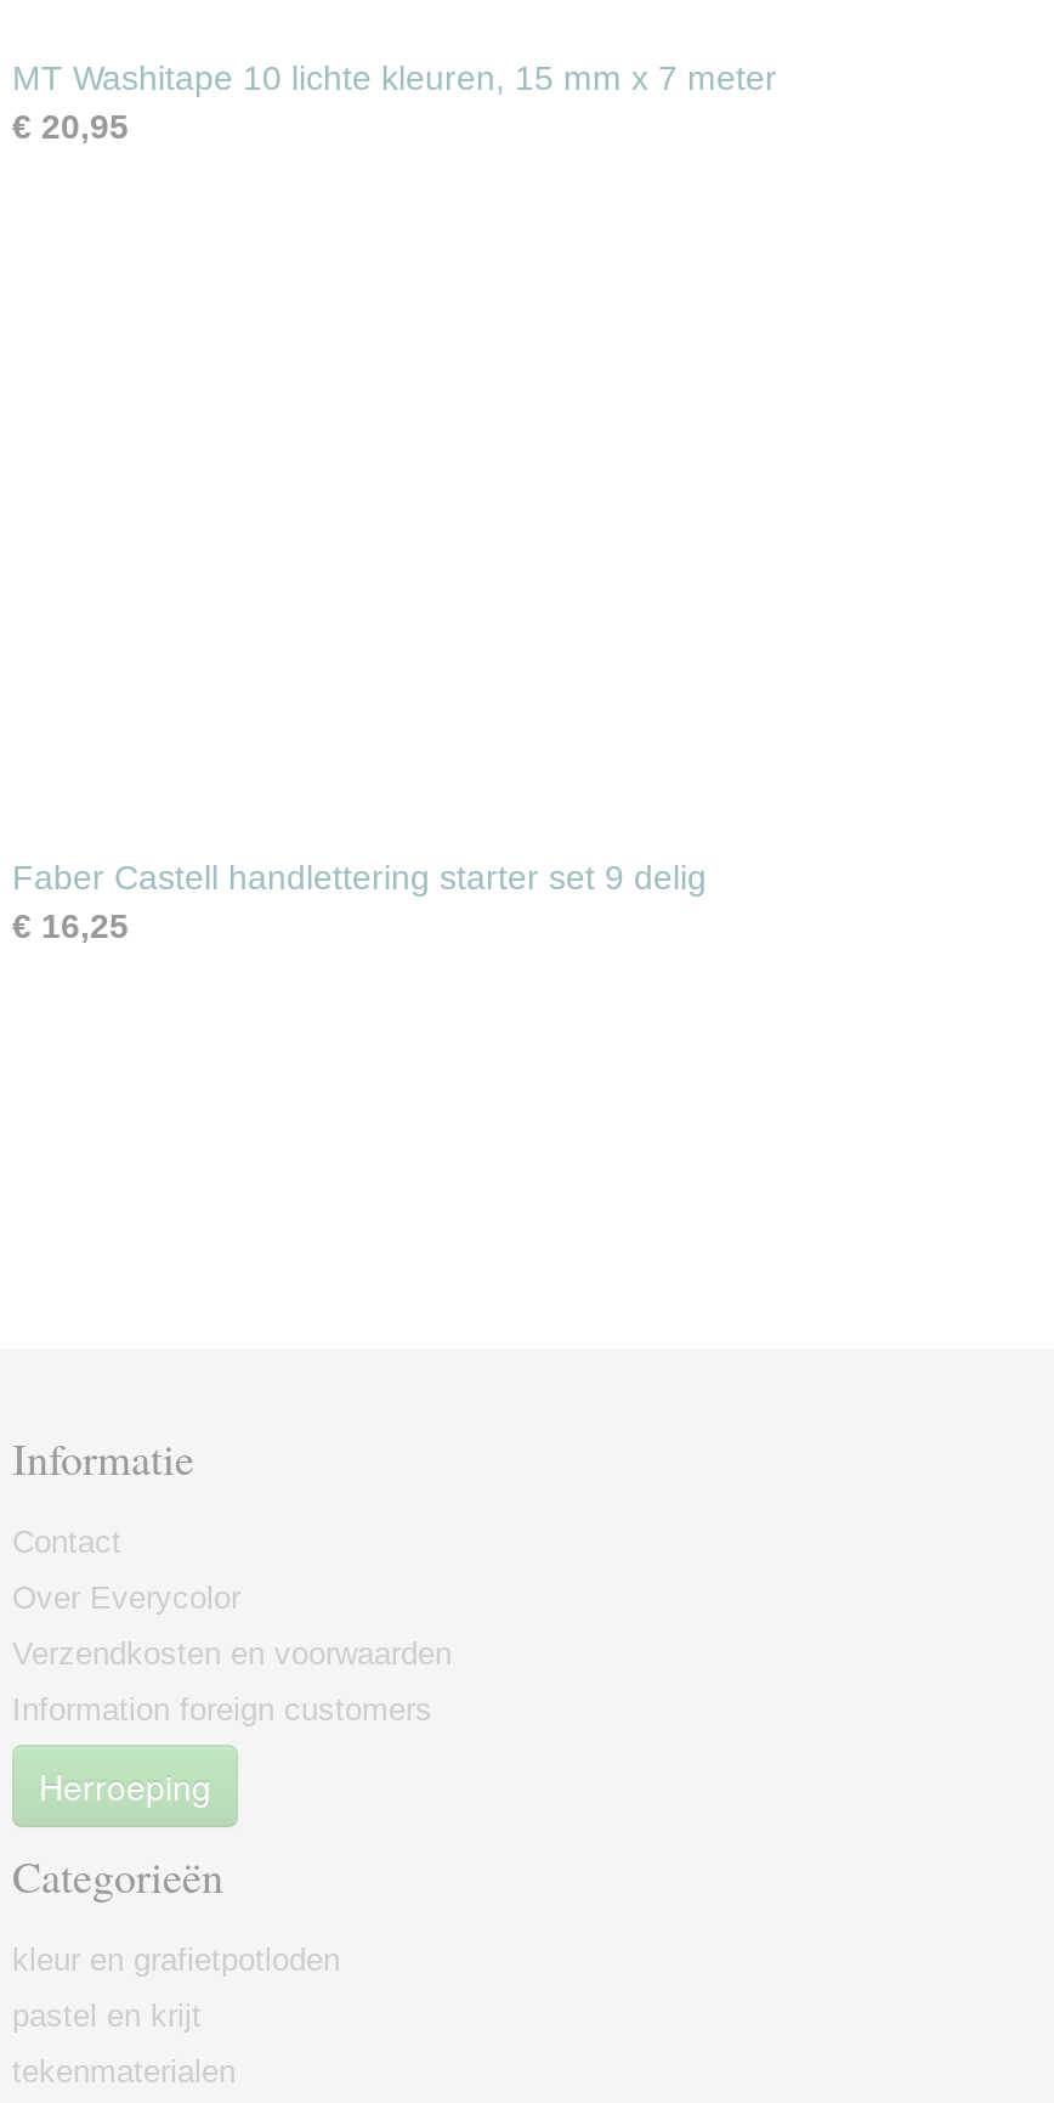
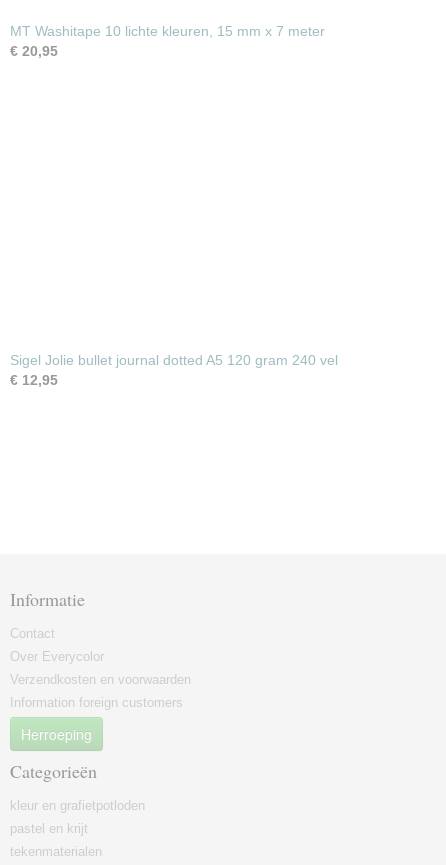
- Faber Castell handlettering starter set 9 delig
- € 16,25
+ Sigel Jolie bullet journal dotted A5 120 gram 240 vel
+ € 12,95
